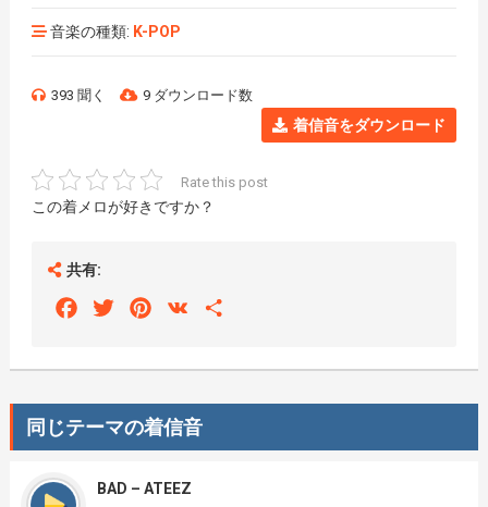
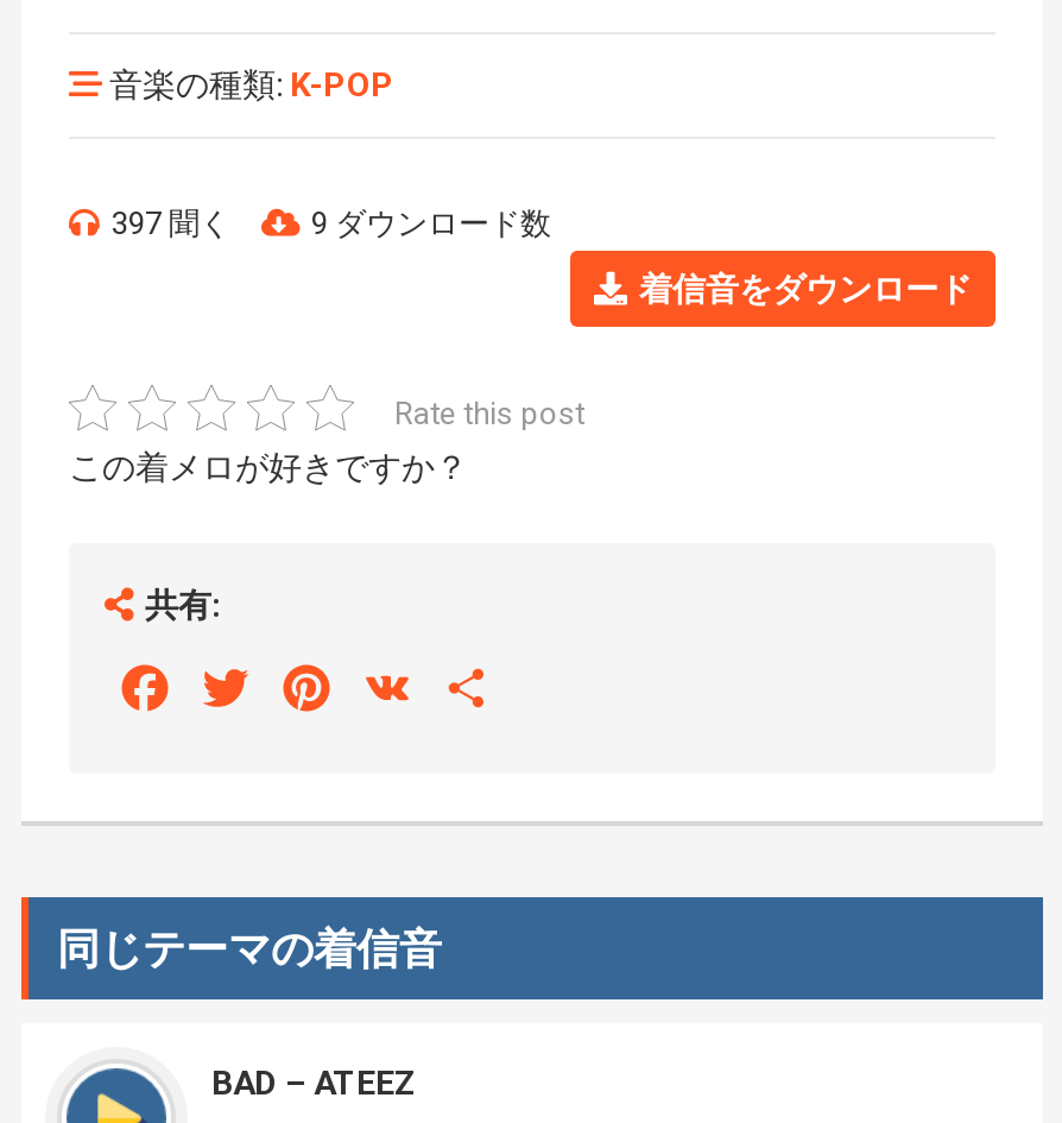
- 393 聞く
+ 397 聞く
